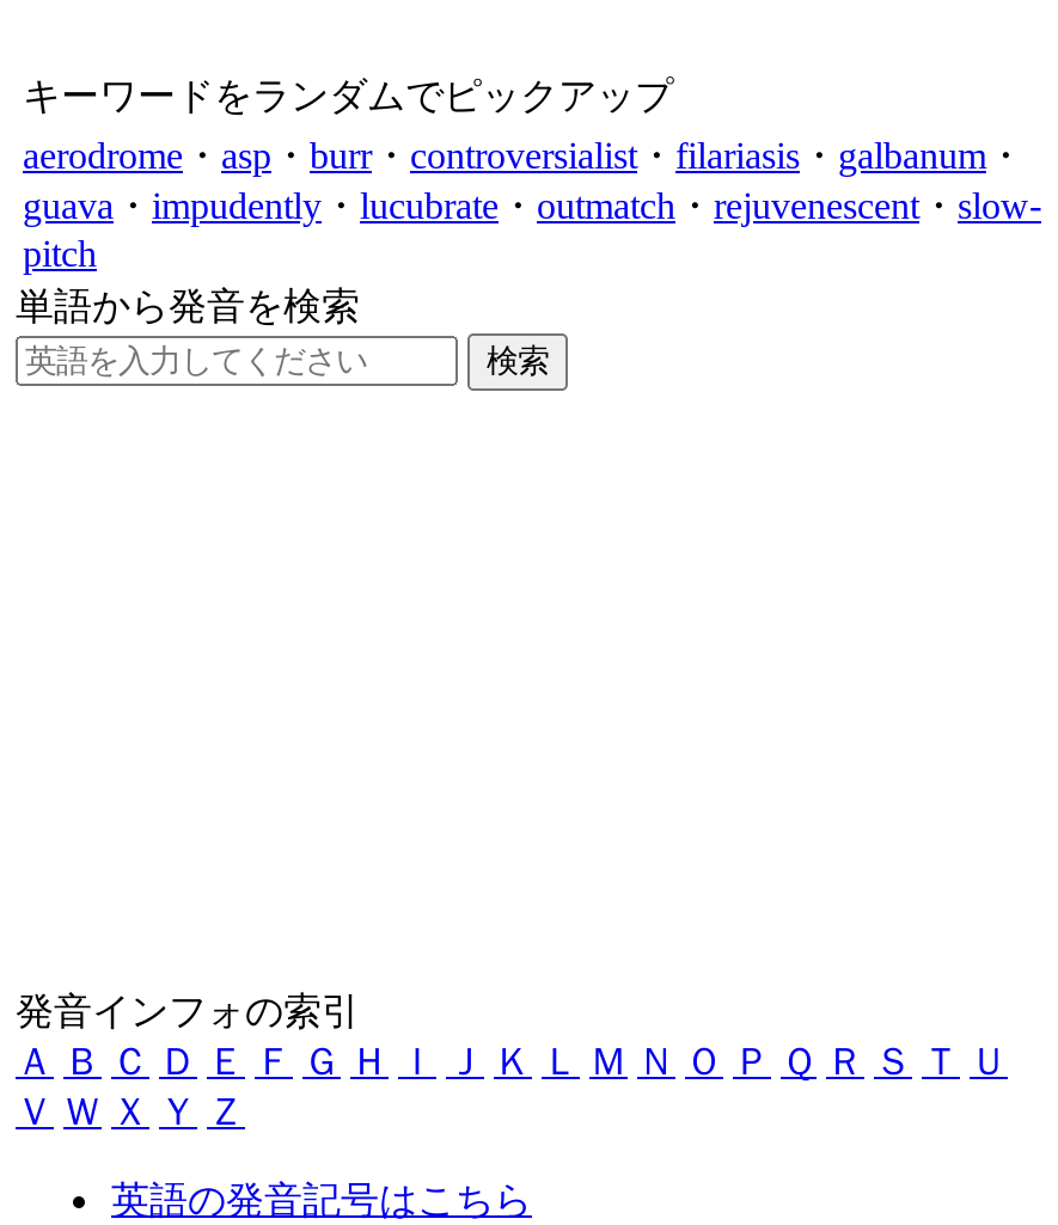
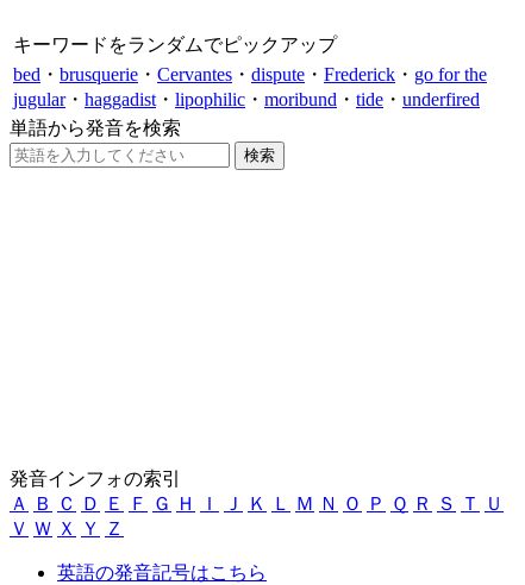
- aerodrome・asp・burr・controversialist・filariasis・galbanum・
- guava・impudently・lucubrate・outmatch・rejuvenescent・slow-
- pitch
+ bed・brusquerie・Cervantes・dispute・Frederick・go for the
+ jugular・haggadist・lipophilic・moribund・tide・underfired
